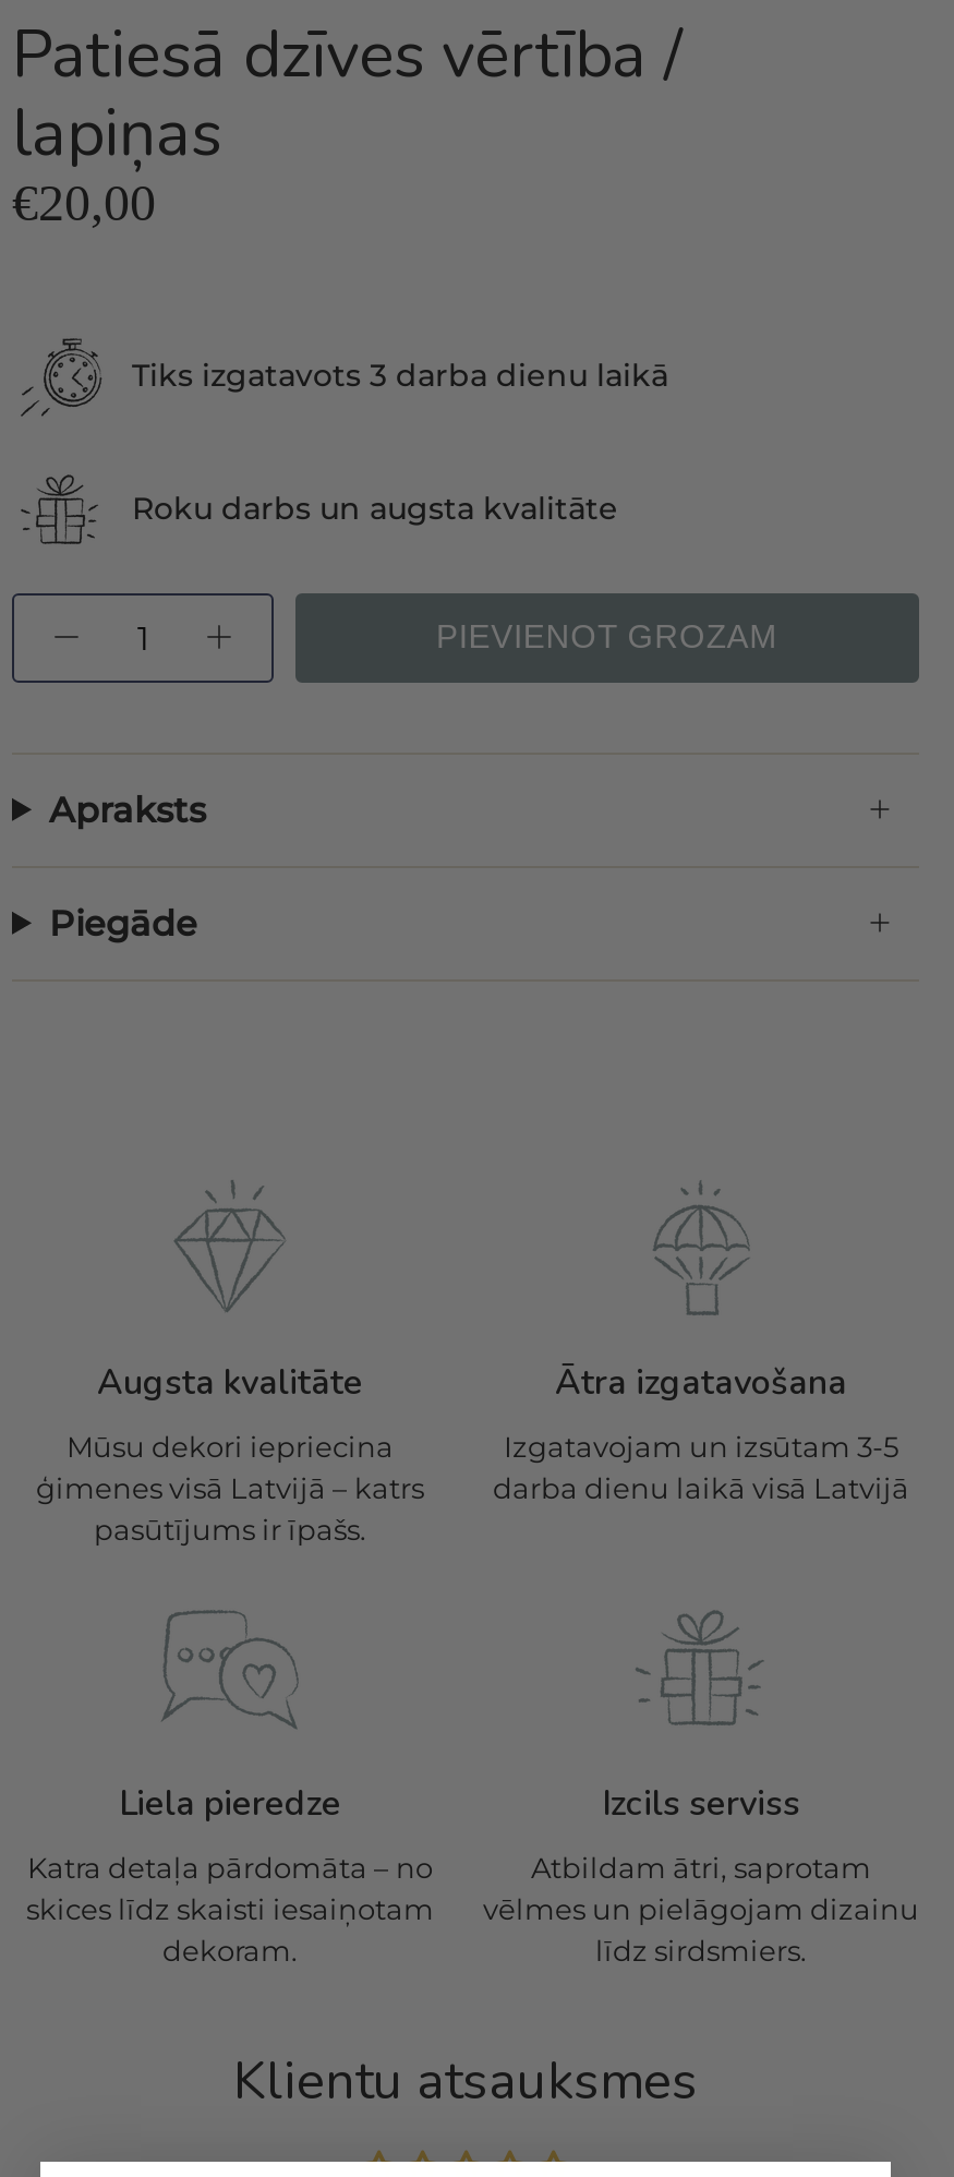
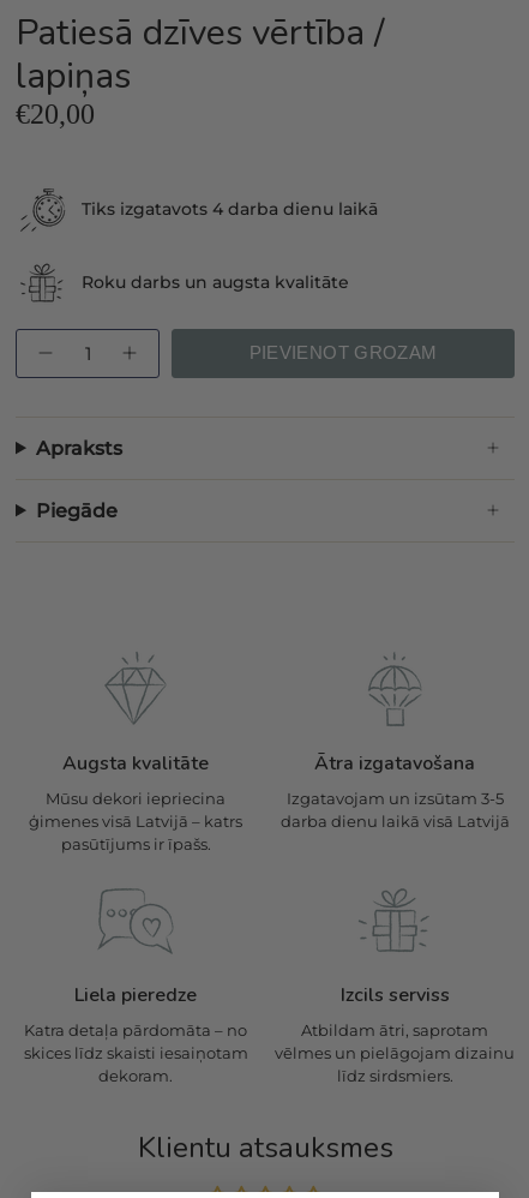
- Tiks izgatavots 3 darba dienu laikā
+ Tiks izgatavots 4 darba dienu laikā
